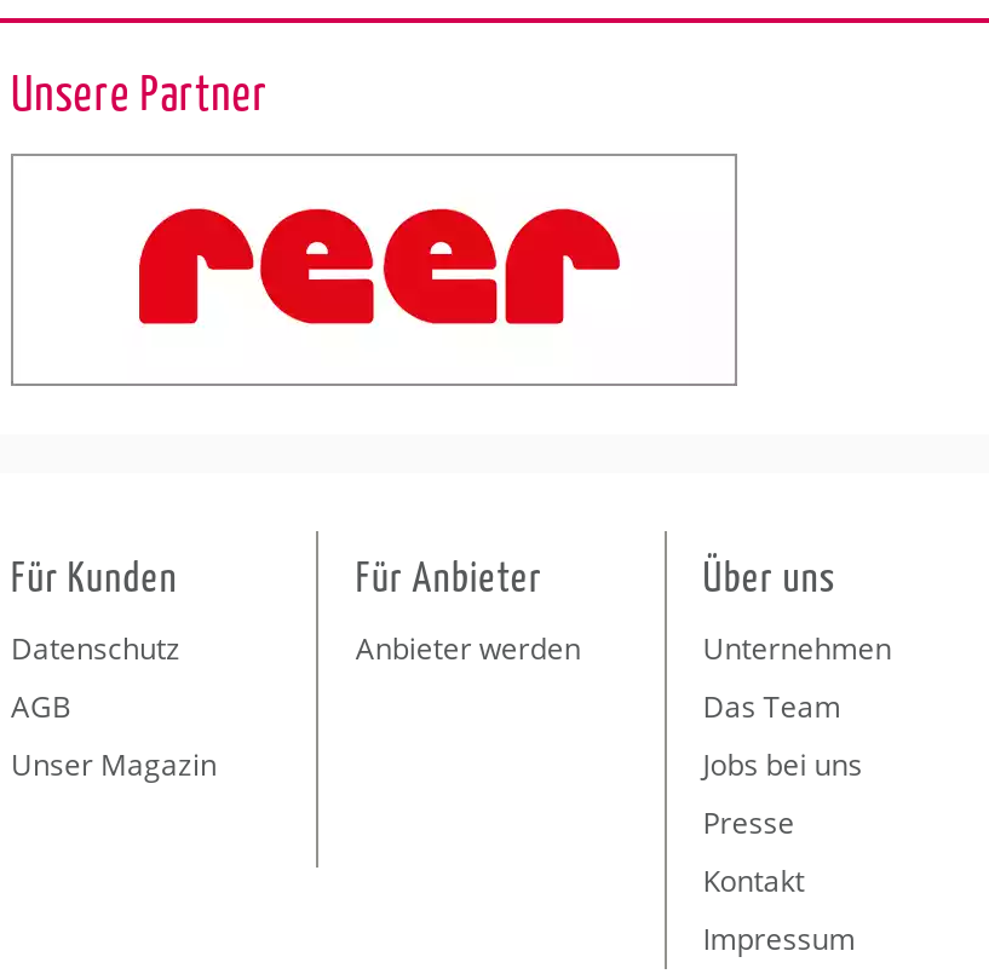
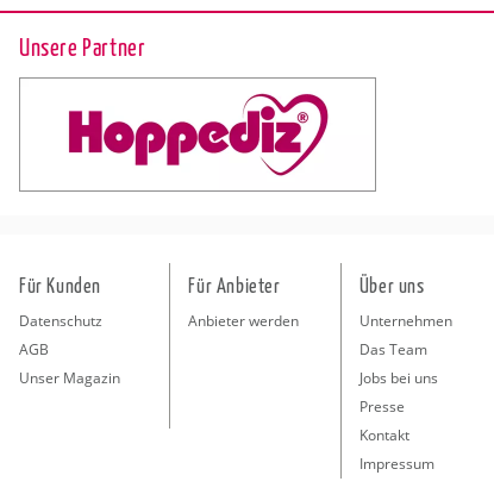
- [image]
+ [image]
